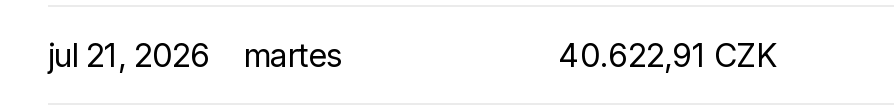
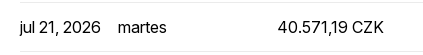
- 40.622,91 CZK
+ 40.571,19 CZK
